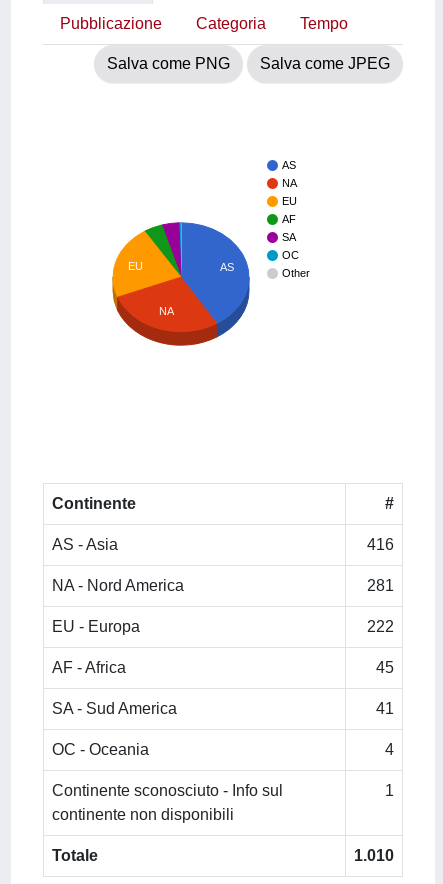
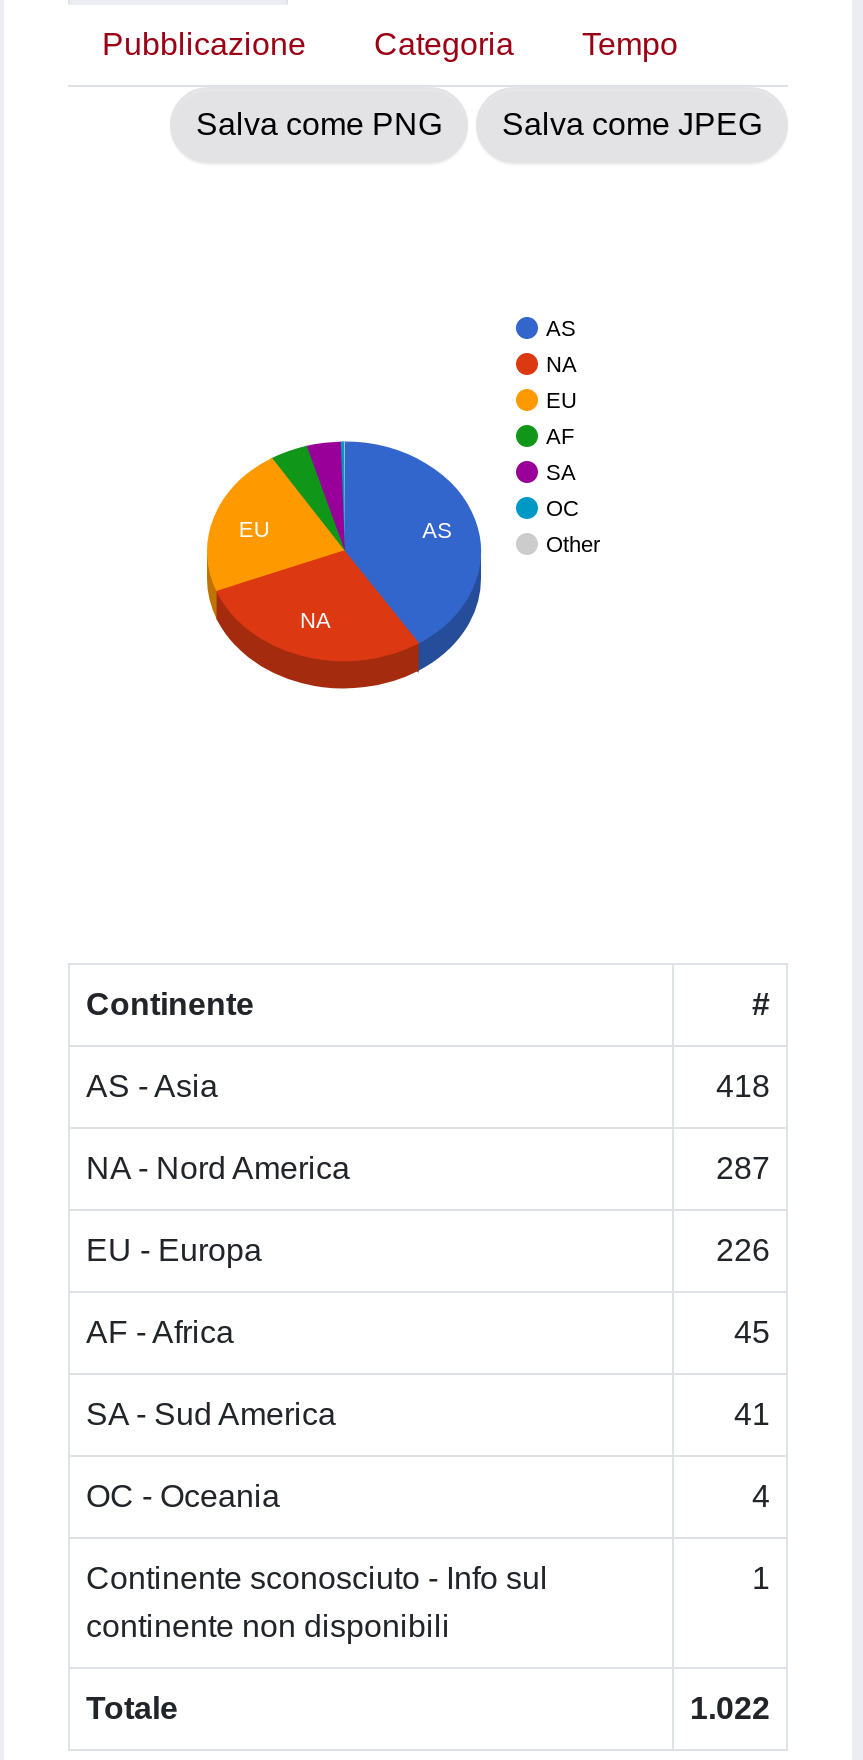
- 416
+ 418

- 281
+ 287

- 222
+ 226

- 1.010
+ 1.022
